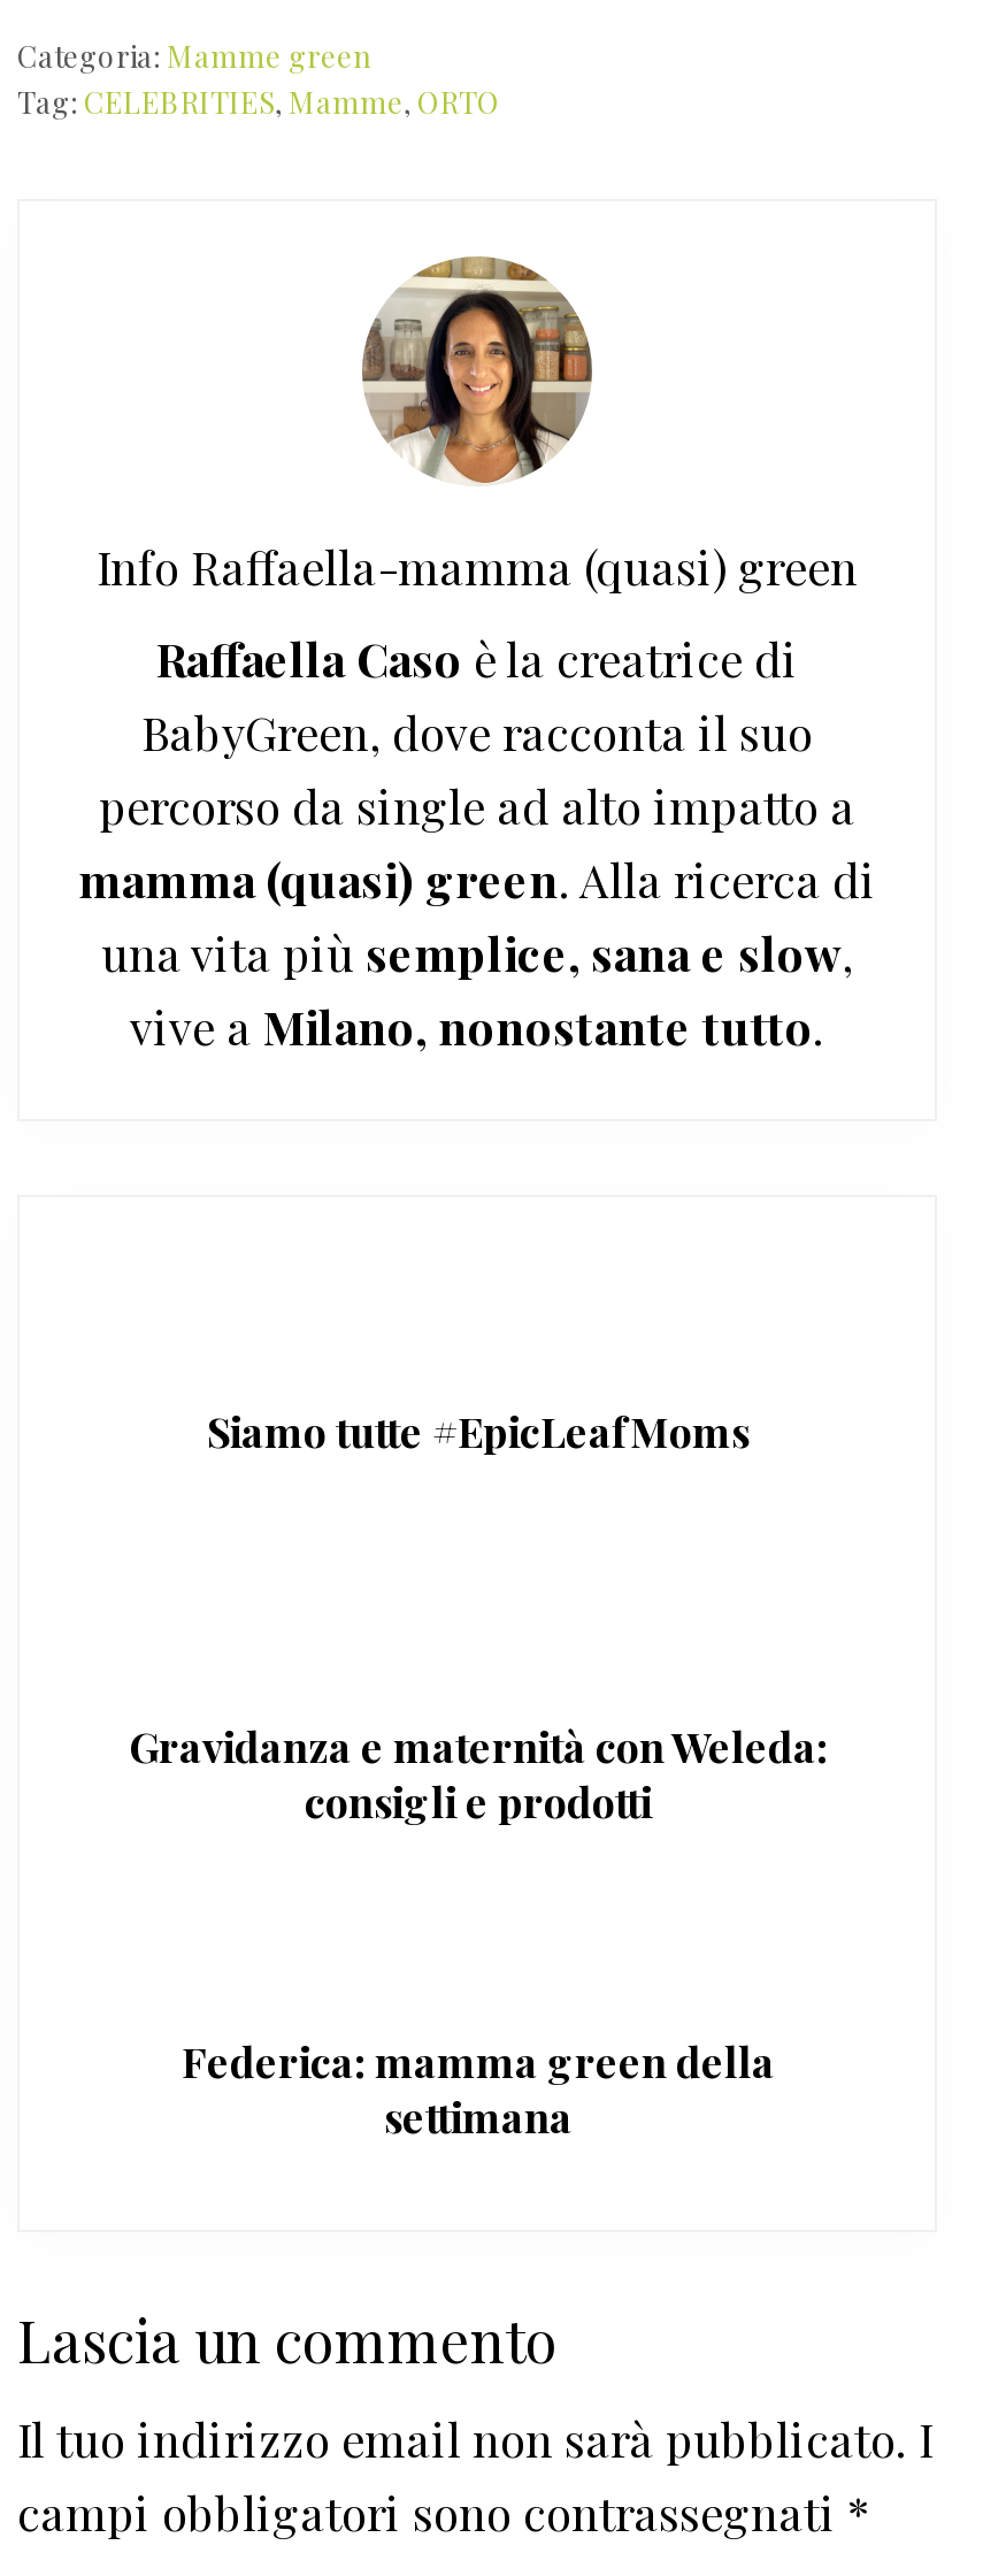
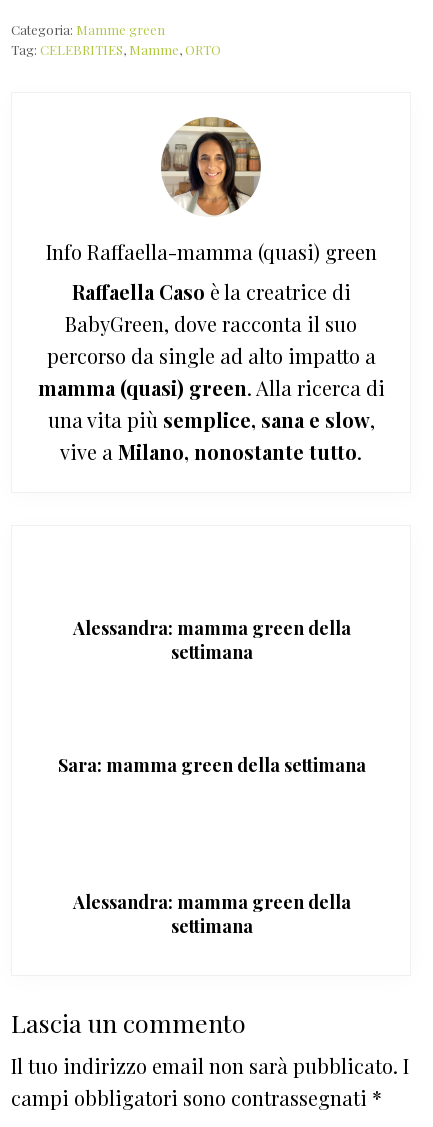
- Siamo tutte #EpicLeafMoms
+ Alessandra: mamma green della
+ settimana

- Gravidanza e maternità con Weleda:
- consigli e prodotti
+ Sara: mamma green della settimana

- Federica: mamma green della
+ Alessandra: mamma green della
